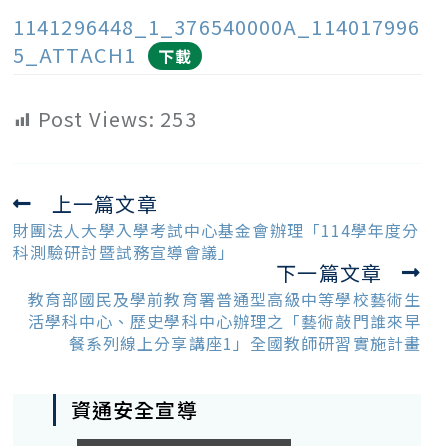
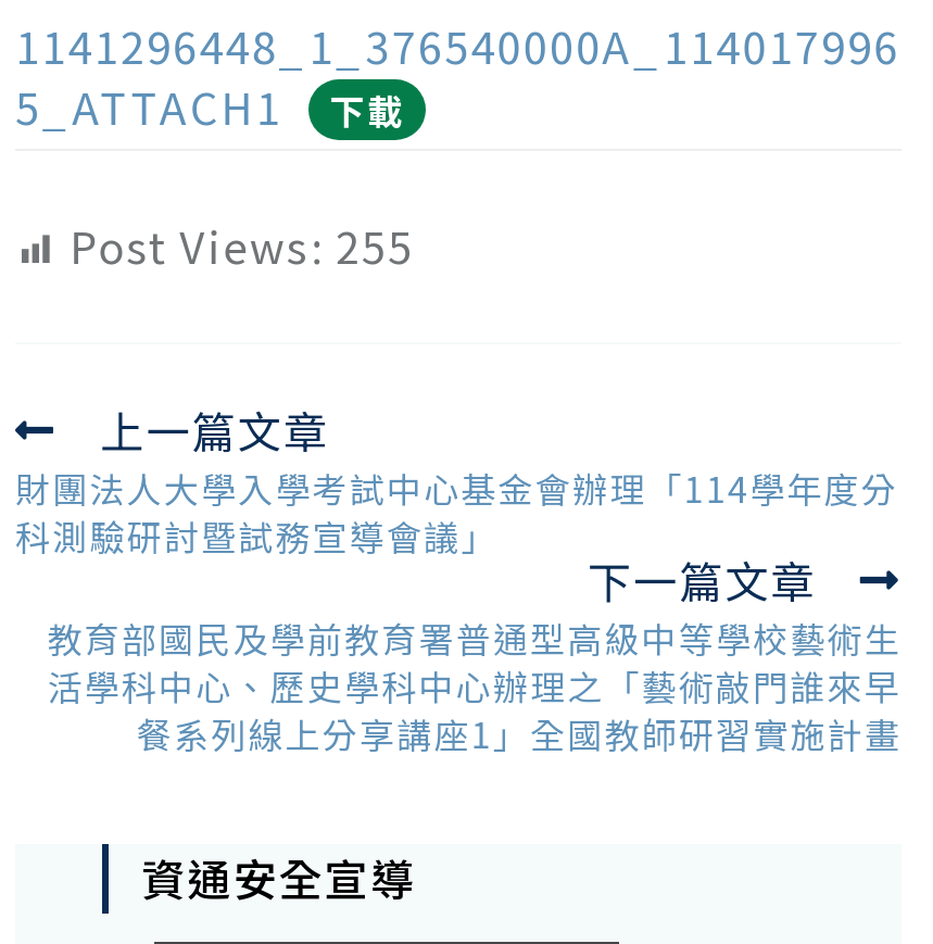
- Post Views: 253
+ Post Views: 255
